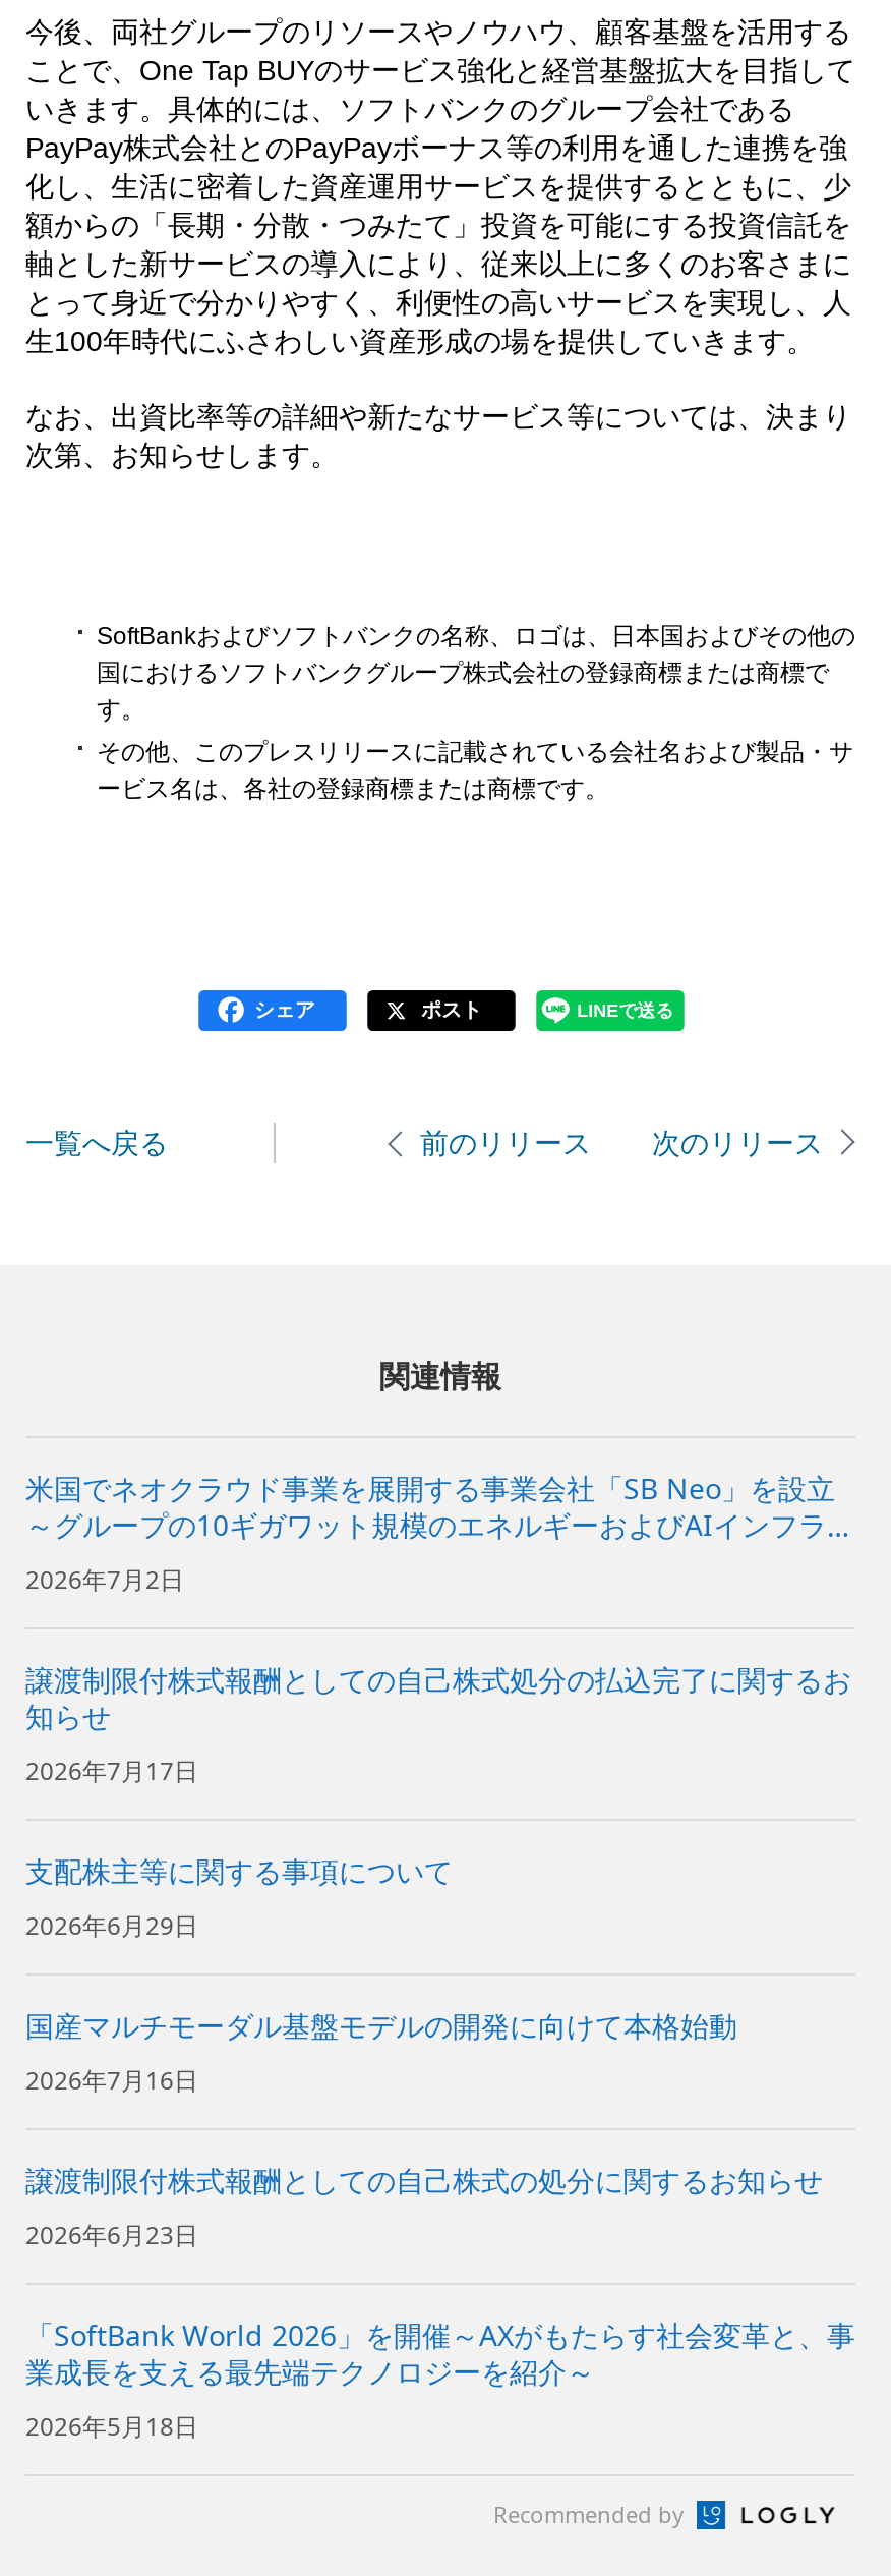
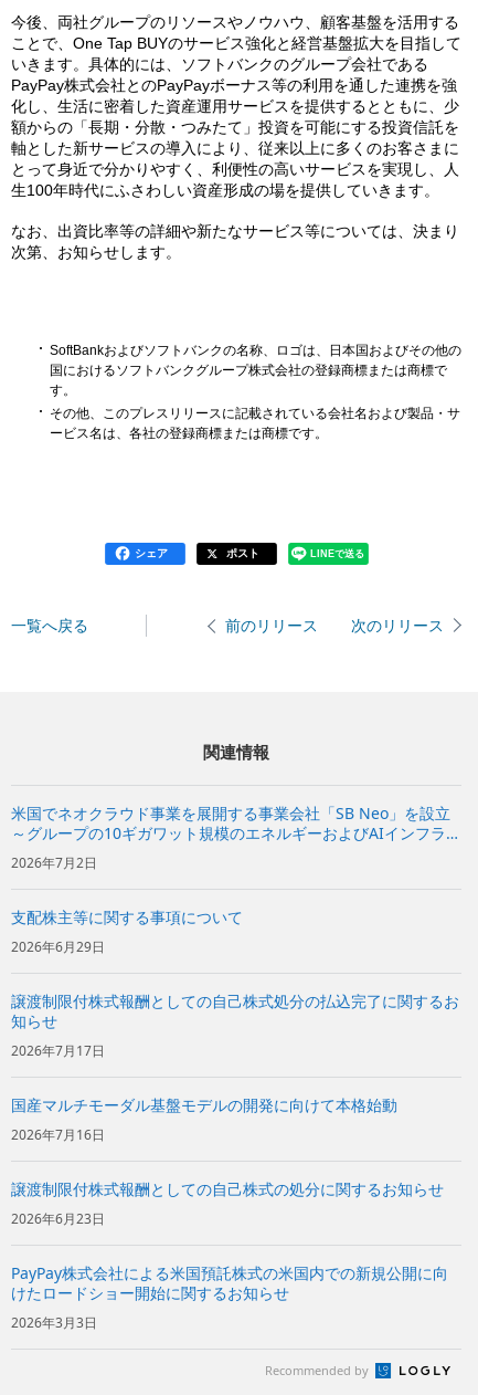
moved down: 譲渡制限付株式報酬としての自己株式処分の払込完了に関するお | 知らせ | 2026年7月17日

moved up: 支配株主等に関する事項について | 2026年6月29日

- 「SoftBank World 2026」を開催～AXがもたらす社会変革と、事
- 業成長を支える最先端テクノロジーを紹介～
+ PayPay株式会社による米国預託株式の米国内での新規公開に向
+ けたロードショー開始に関するお知らせ

- 2026年5月18日
+ 2026年3月3日
